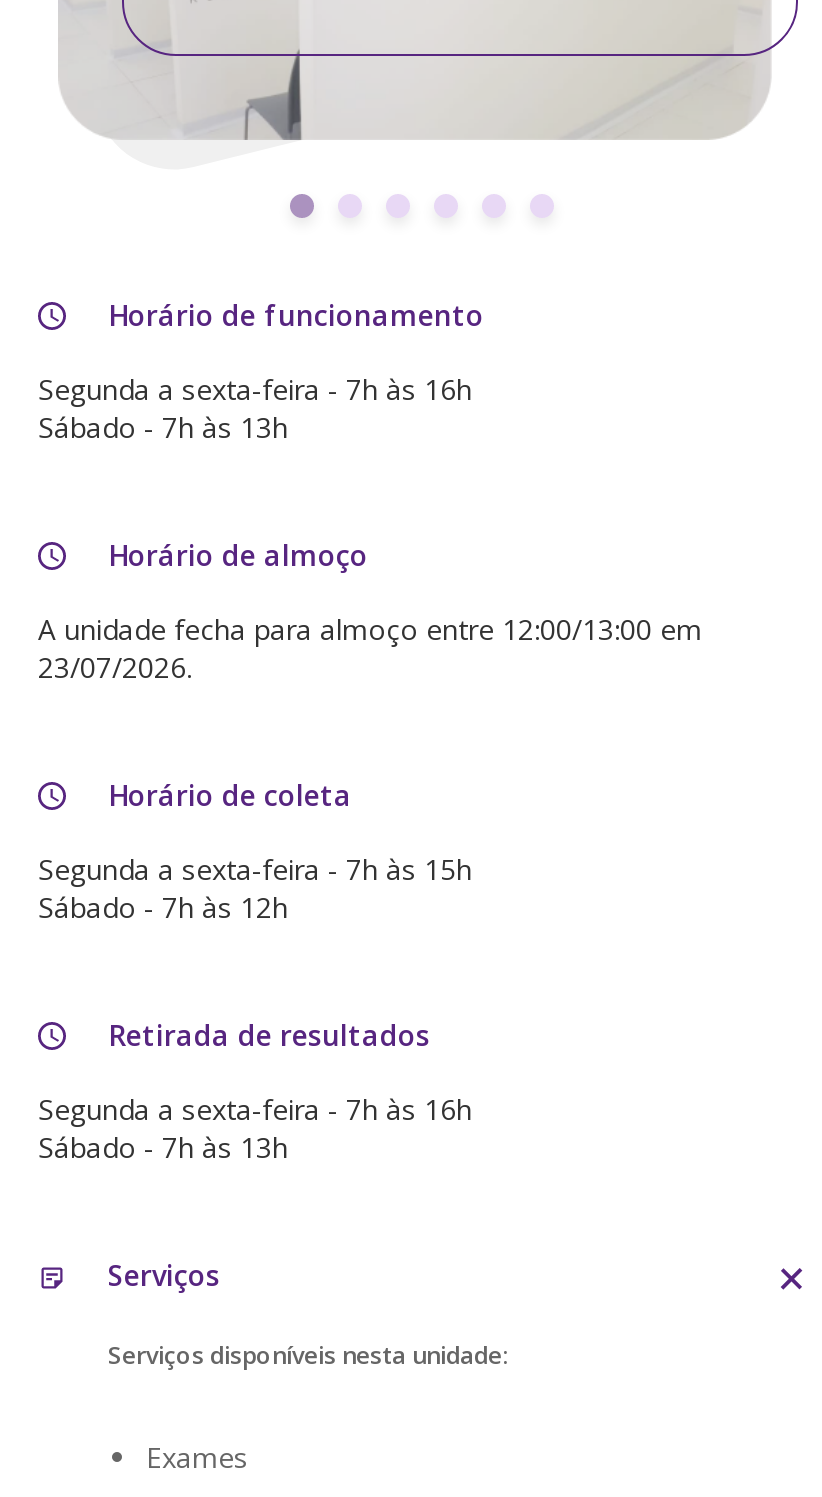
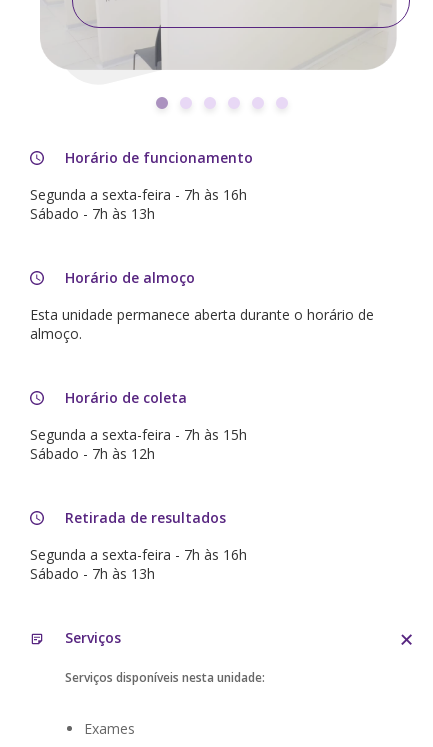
- A unidade fecha para almoço entre 12:00/13:00 em
- 23/07/2026.
+ Esta unidade permanece aberta durante o horário de
+ almoço.
